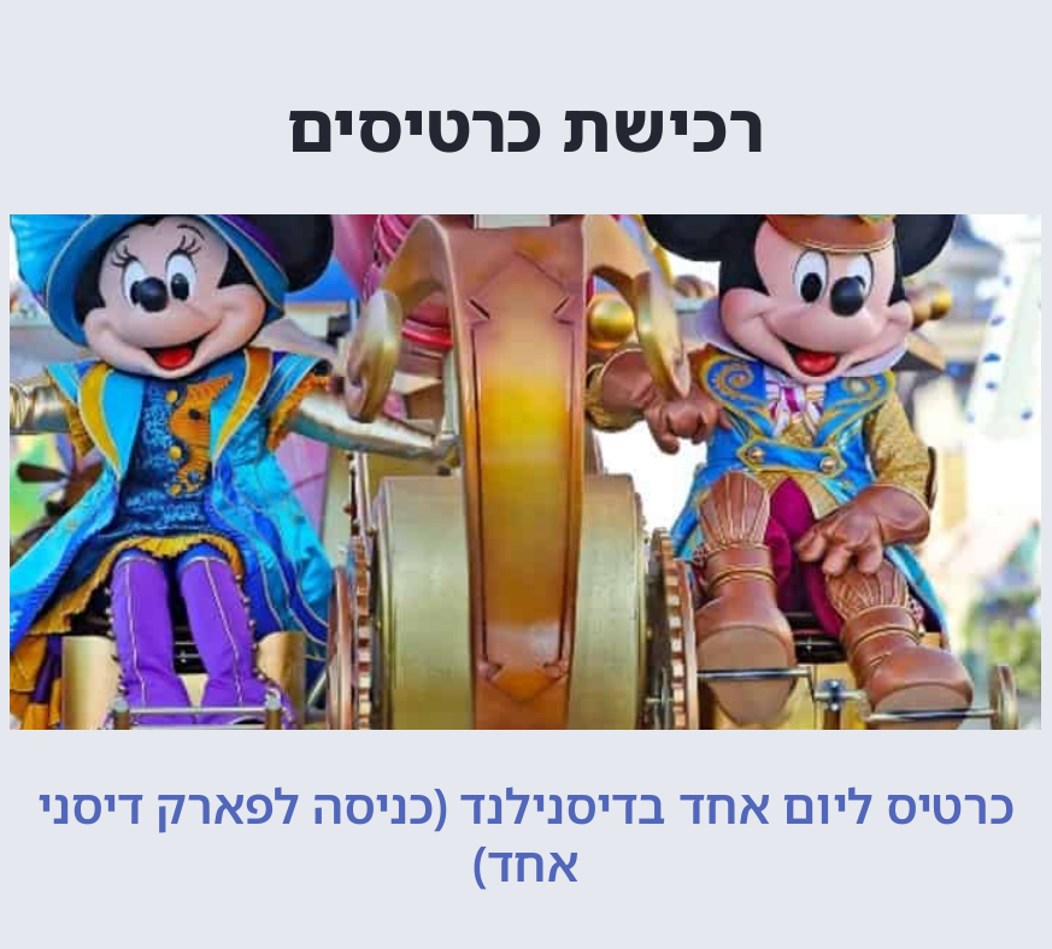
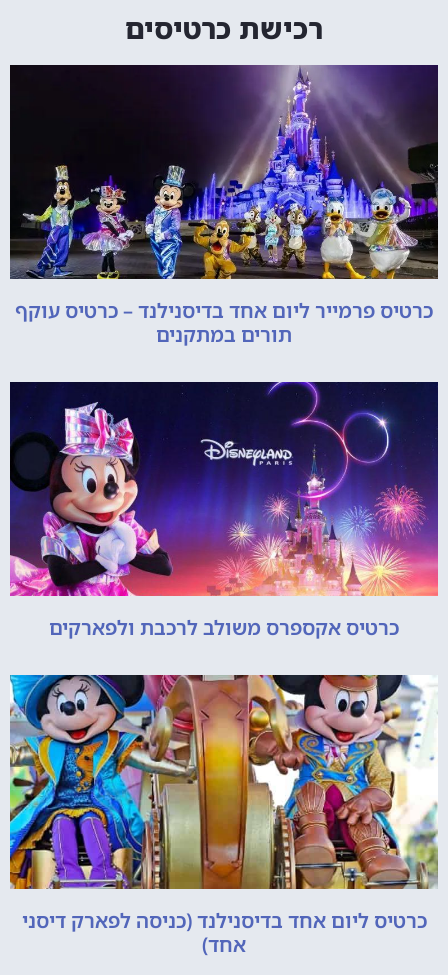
+ [image]
+ כרטיס פרמייר ליום אחד בדיסנילנד – כרטיס עוקף
+ תורים במתקנים

+ [image]
+ כרטיס אקספרס משולב לרכבת ולפארקים
